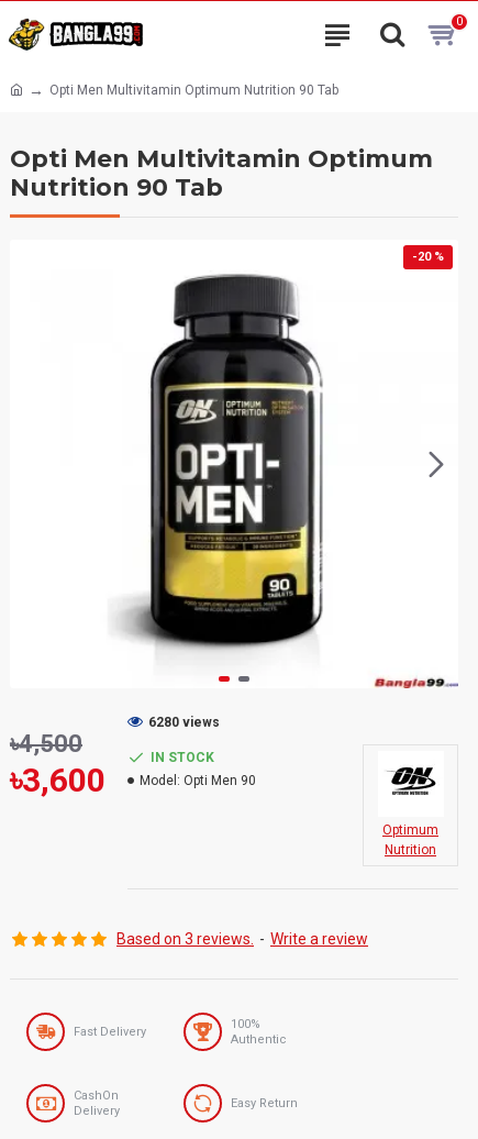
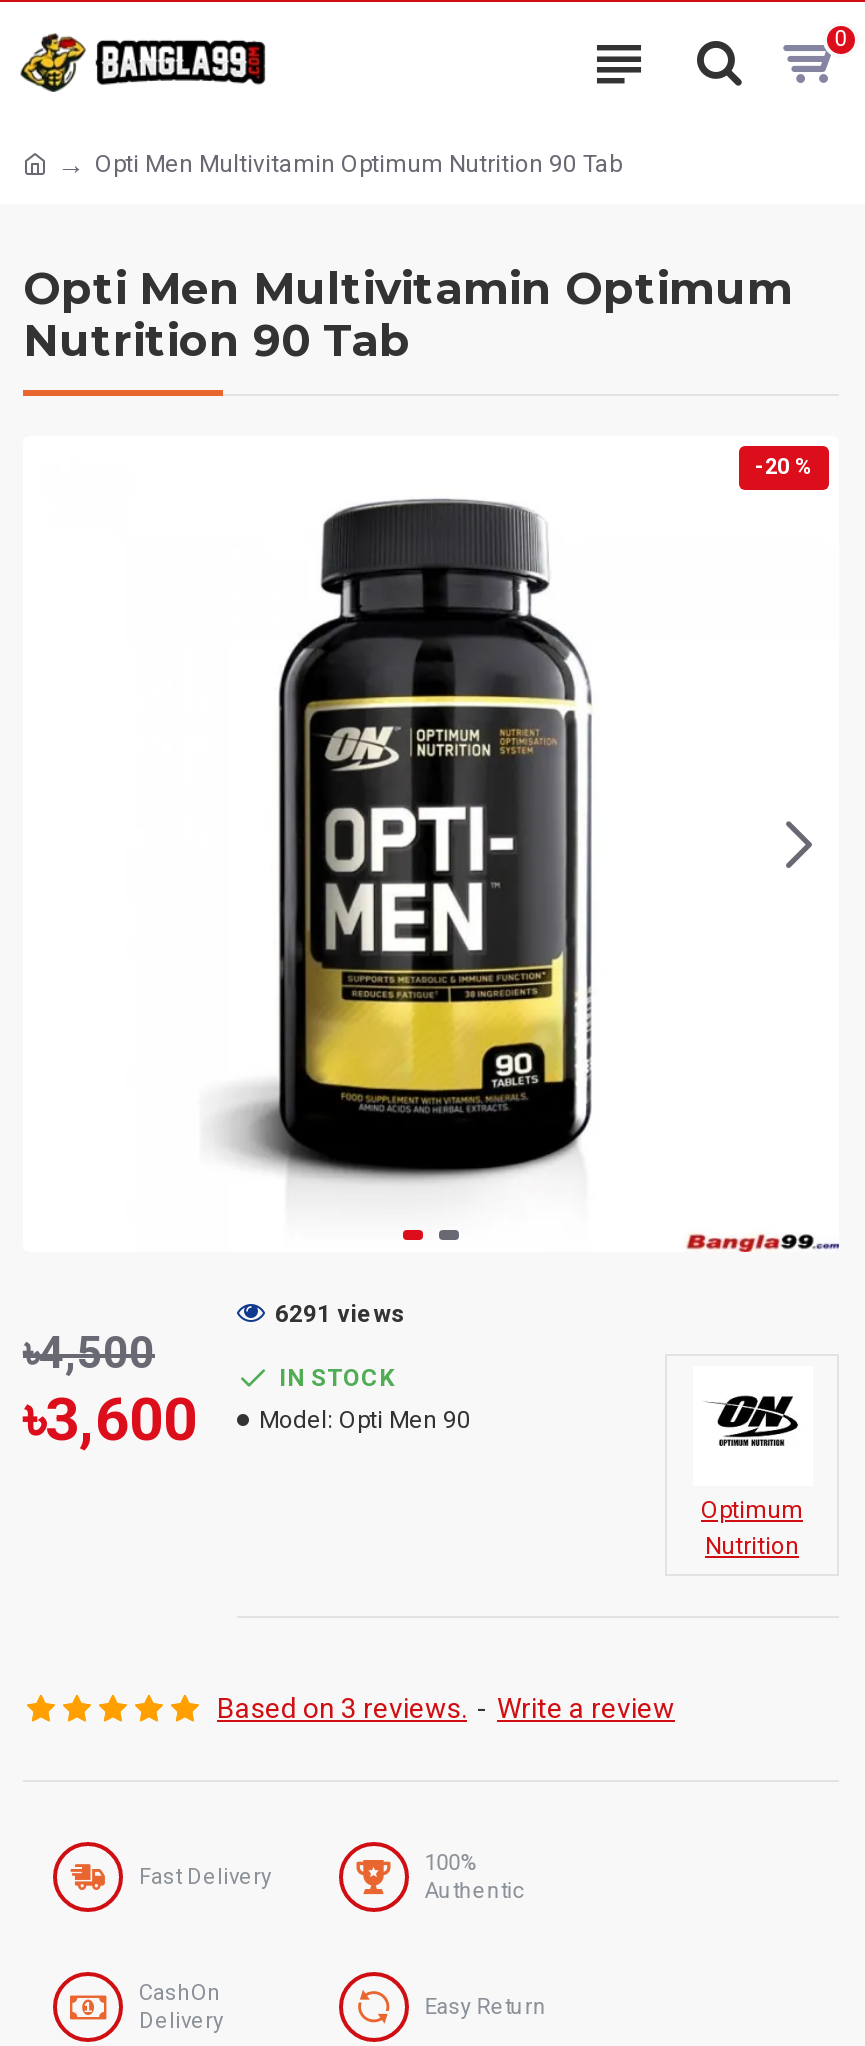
- 6280 views
+ 6291 views
